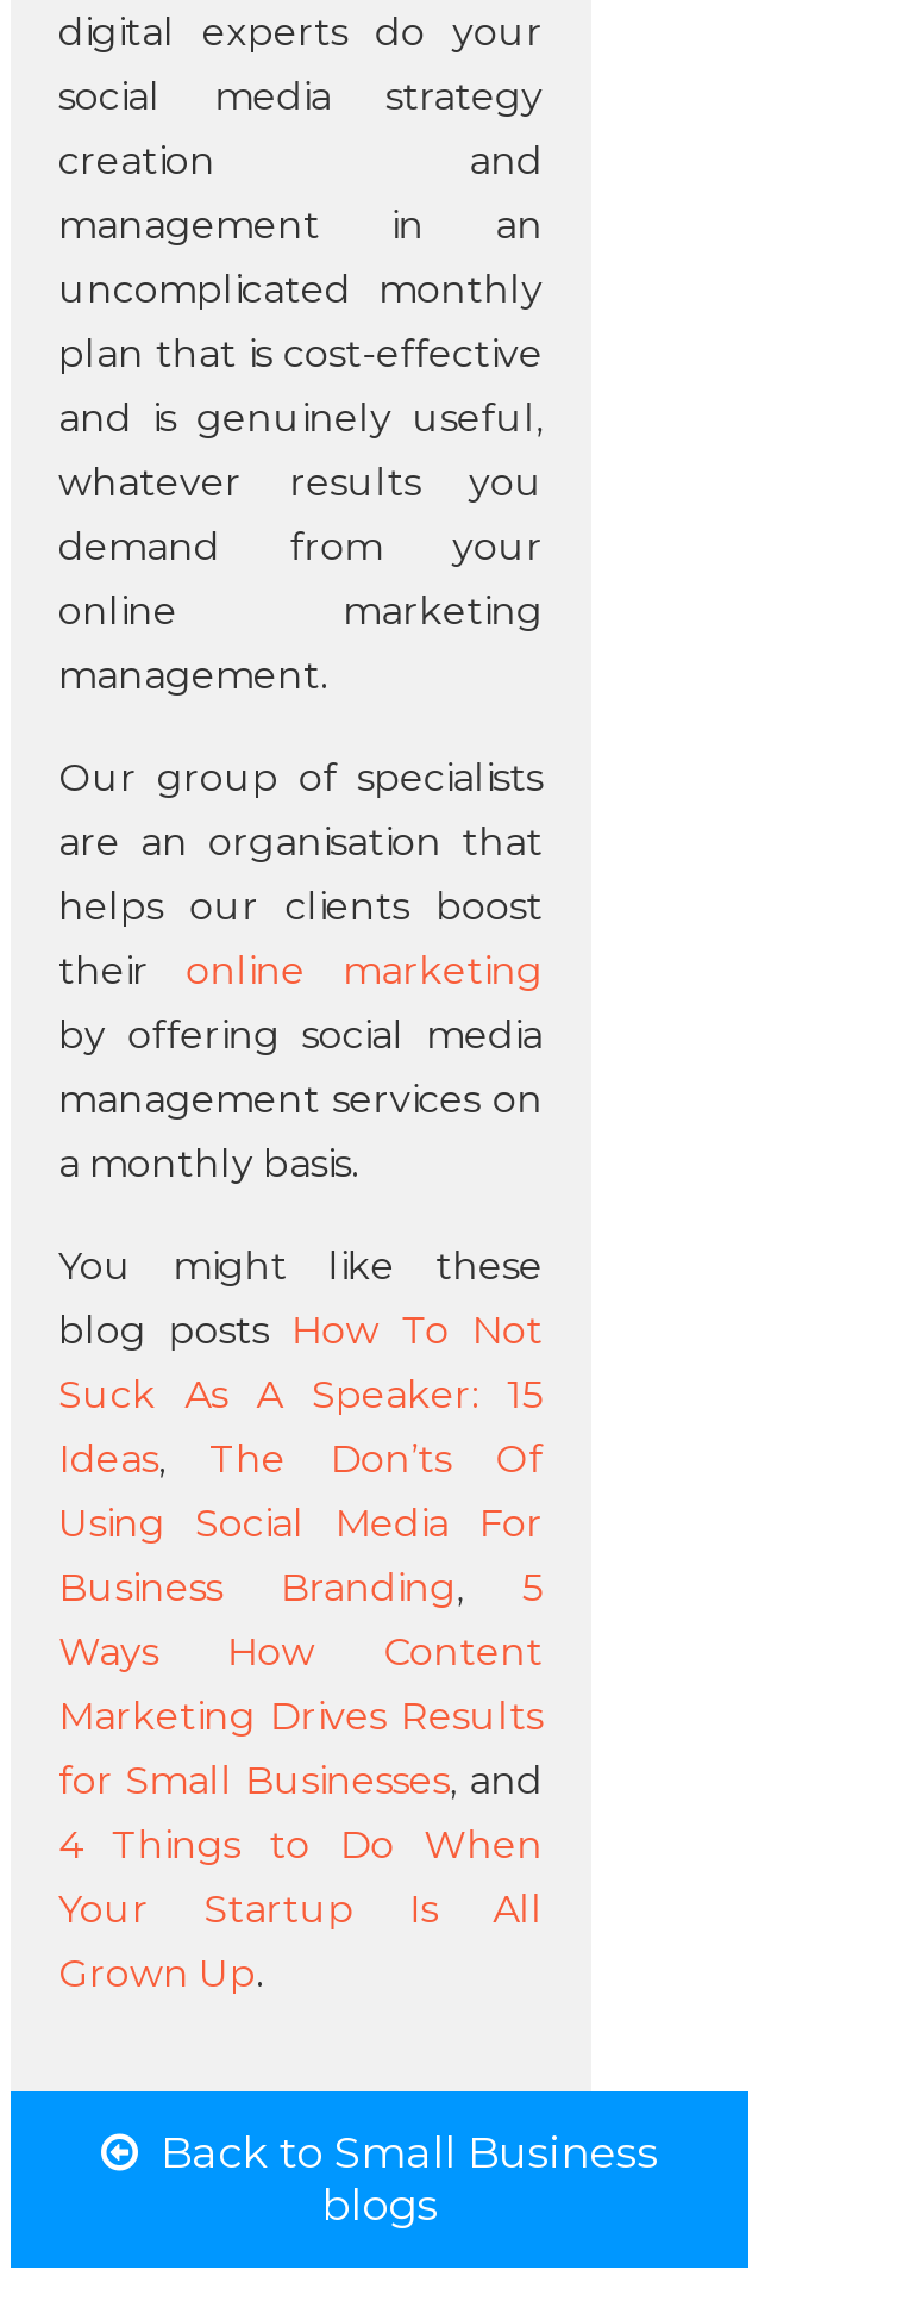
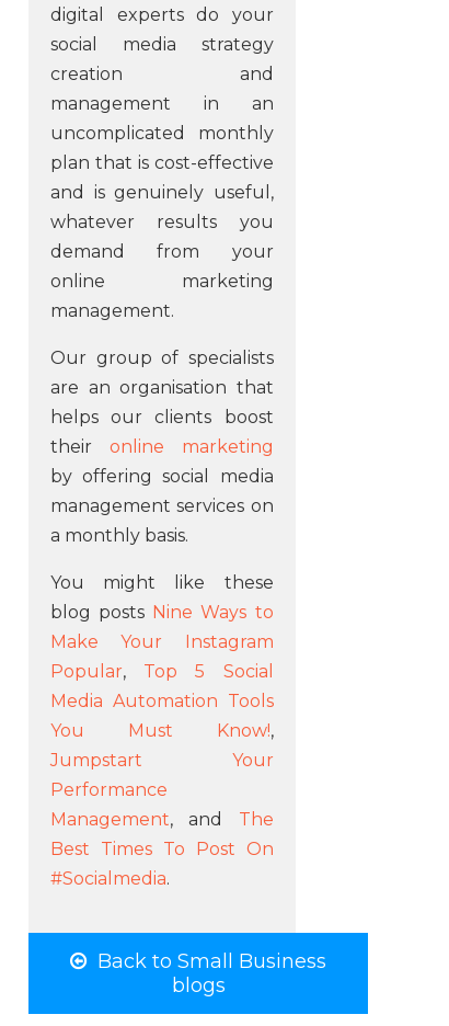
- blog posts How To Not
- Suck As A Speaker: 15
- Ideas, The Don’ts Of
- Using Social Media For
- Business Branding, 5
- Ways How Content
- Marketing Drives Results
- for Small Businesses, and
- 4 Things to Do When
- Your Startup Is All
- Grown Up.
+ blog posts Nine Ways to
+ Make Your Instagram
+ Popular, Top 5 Social
+ Media Automation Tools
+ You Must Know!,
+ Jumpstart Your
+ Performance
+ Management, and The
+ Best Times To Post On
+ #Socialmedia.
